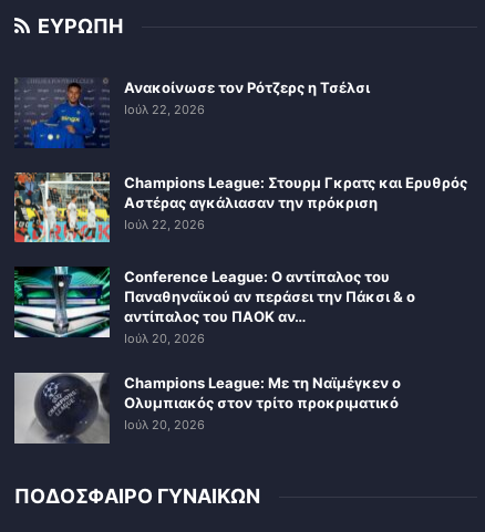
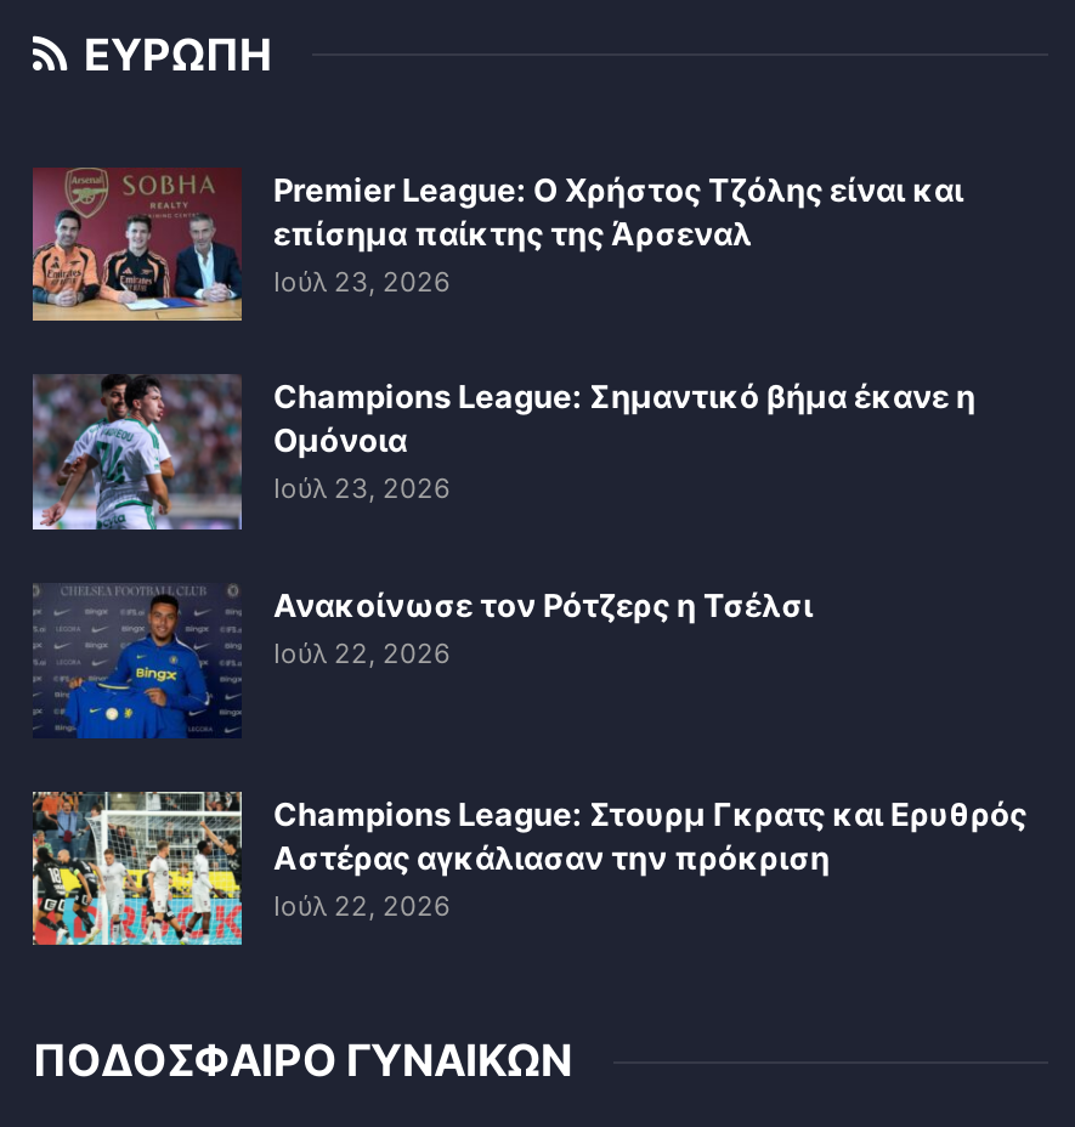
+ [image]
+ Premier League: Ο Χρήστος Τζόλης είναι και
+ επίσημα παίκτης της Άρσεναλ
+ Ιούλ 23, 2026
+ Champions League: Σημαντικό βήμα έκανε η
+ Ομόνοια
+ Ιούλ 23, 2026

+ [image]

moved down: [image] | Ανακοίνωσε τον Ρότζερς η Τσέλσι | Ιούλ 22, 2026 | Champions League: Στουρμ Γκρατς και Ερυθρός | Αστέρας αγκάλιασαν την πρόκριση | Ιούλ 22, 2026

- [image]
- Conference League: Ο αντίπαλος του
- Παναθηναϊκού αν περάσει την Πάκσι & ο
- αντίπαλος του ΠΑΟΚ αν…
- Ιούλ 20, 2026
- Champions League: Με τη Ναϊμέγκεν ο
- Ολυμπιακός στον τρίτο προκριματικό
- Ιούλ 20, 2026

- [image]
